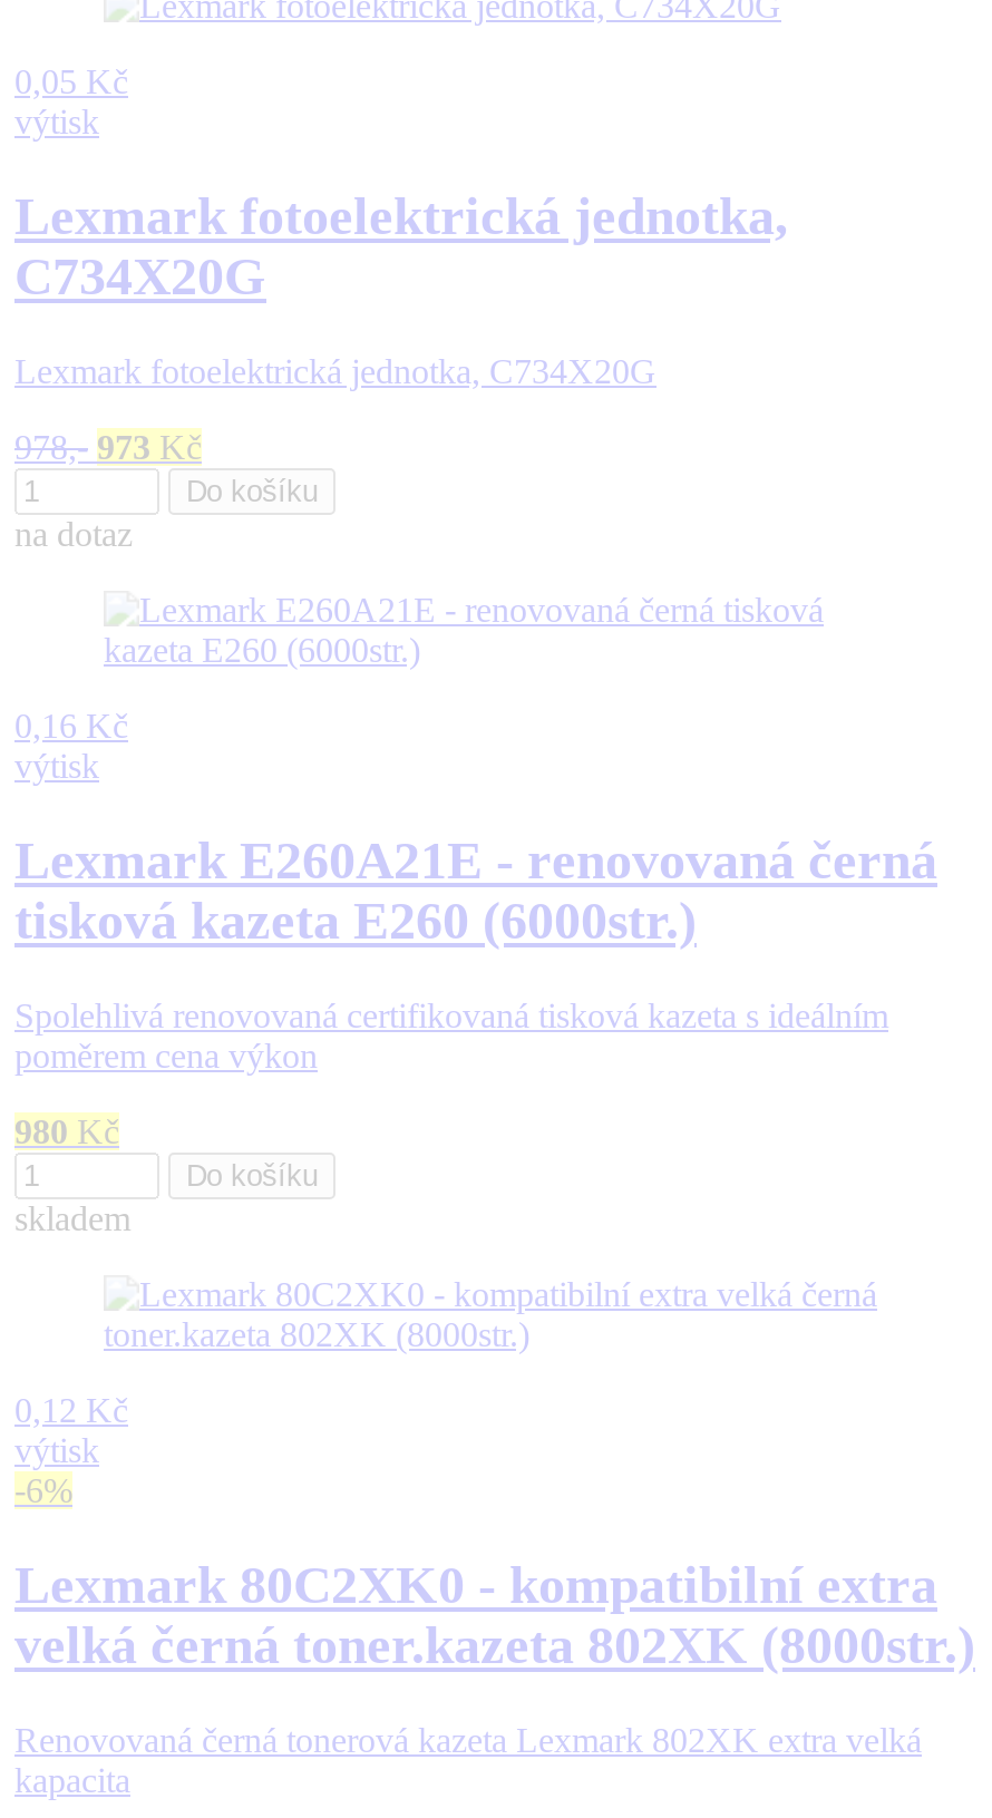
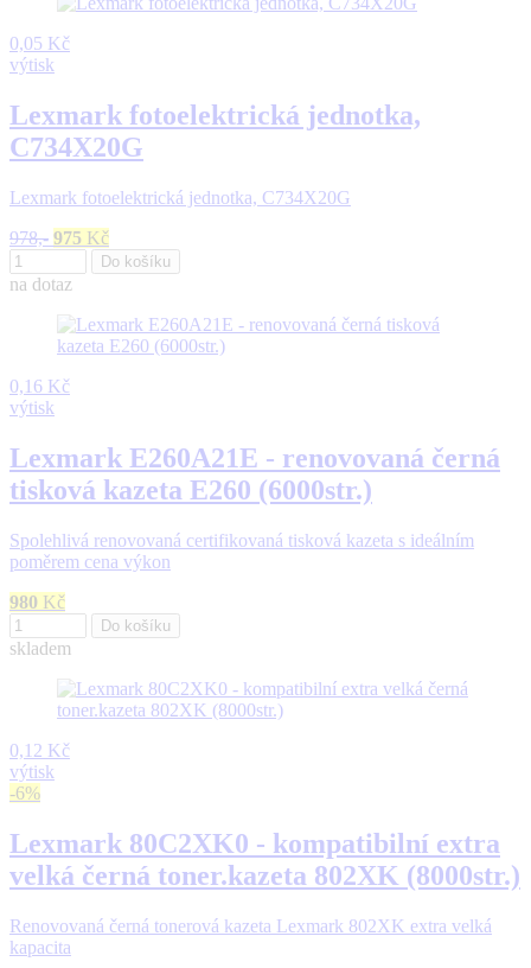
- 978,- 973 Kč
+ 978,- 975 Kč
